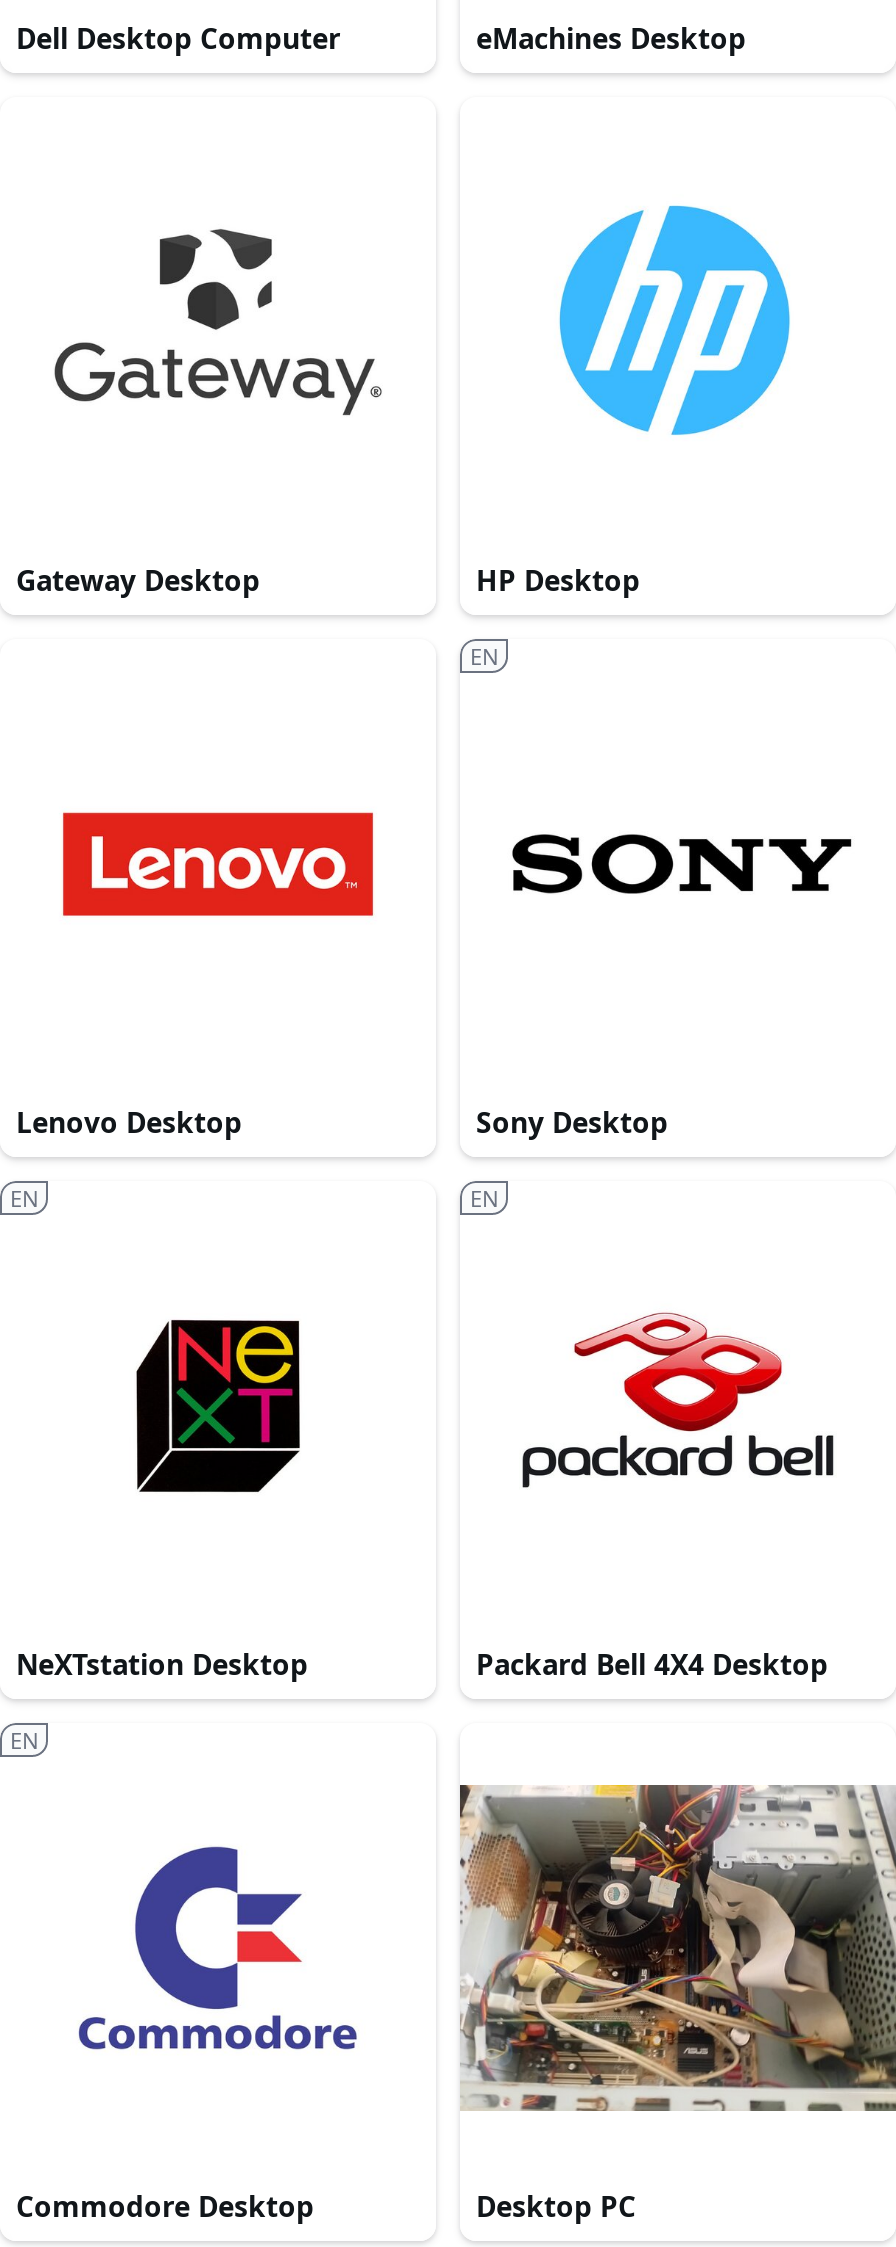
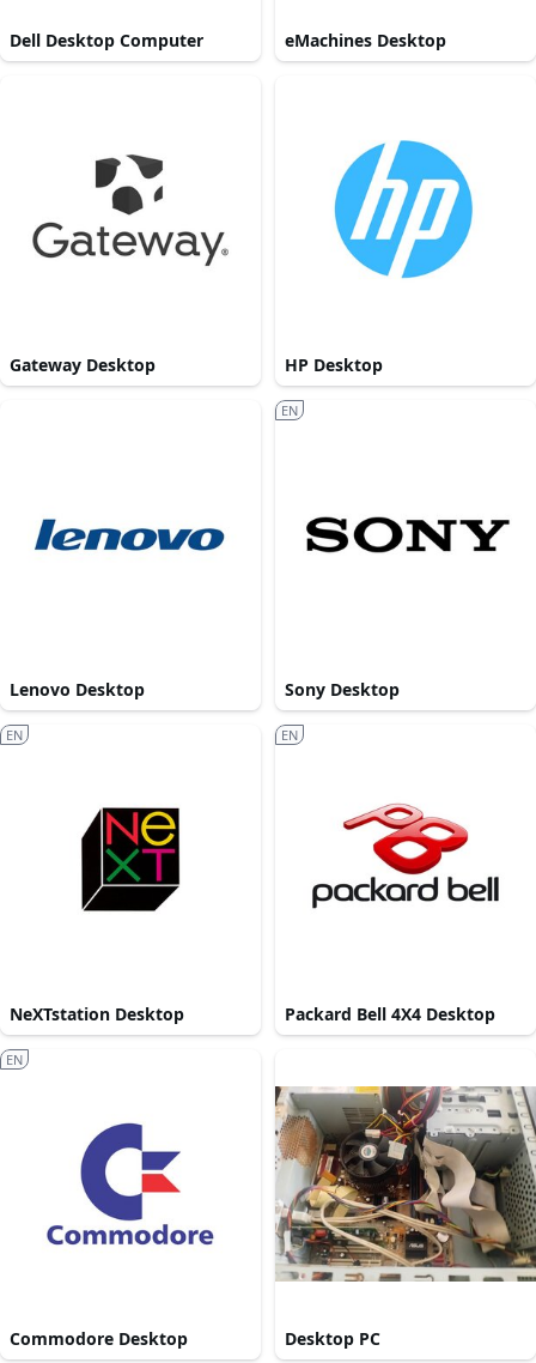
- [image]
+ [image]
